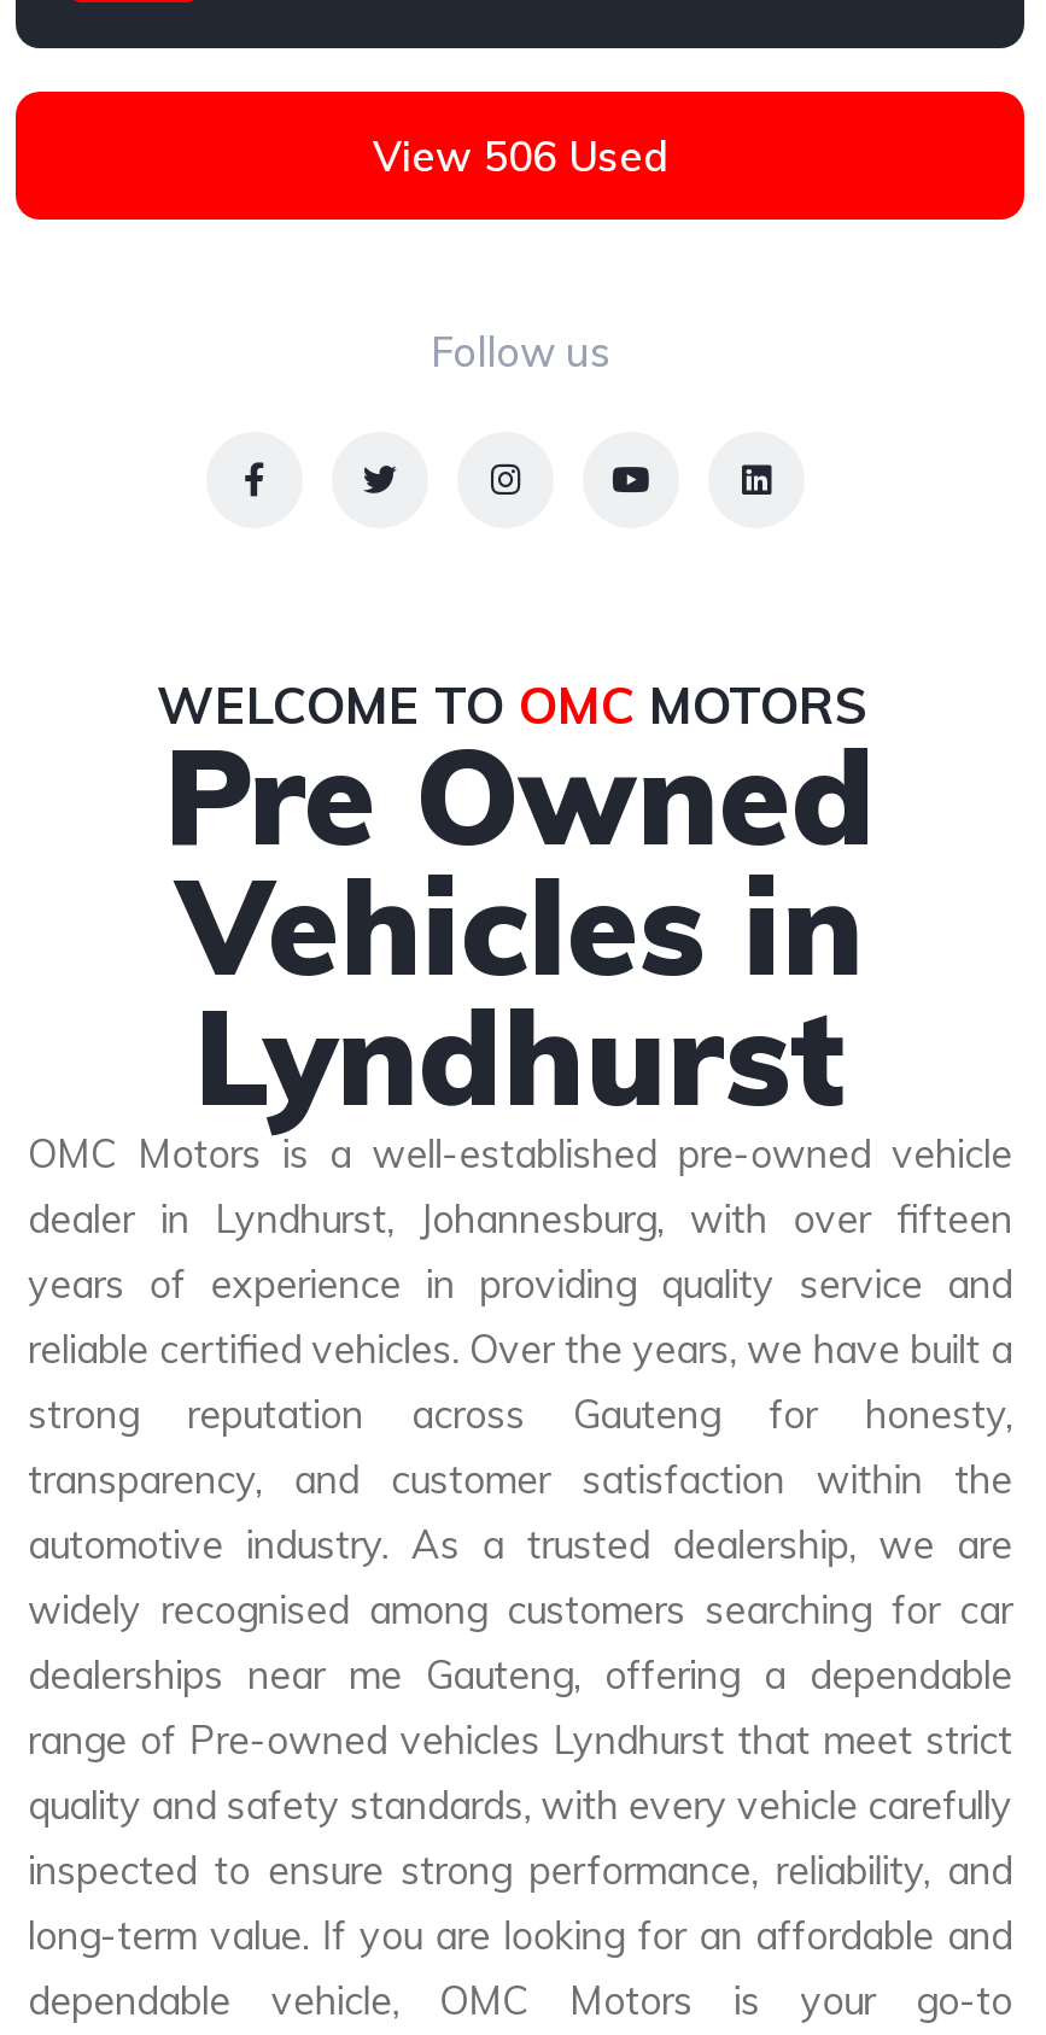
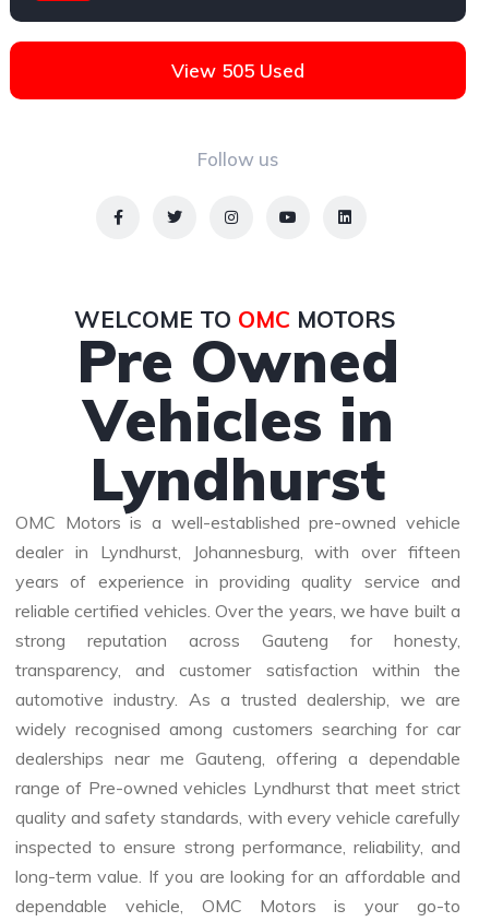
- View 506 Used
+ View 505 Used
